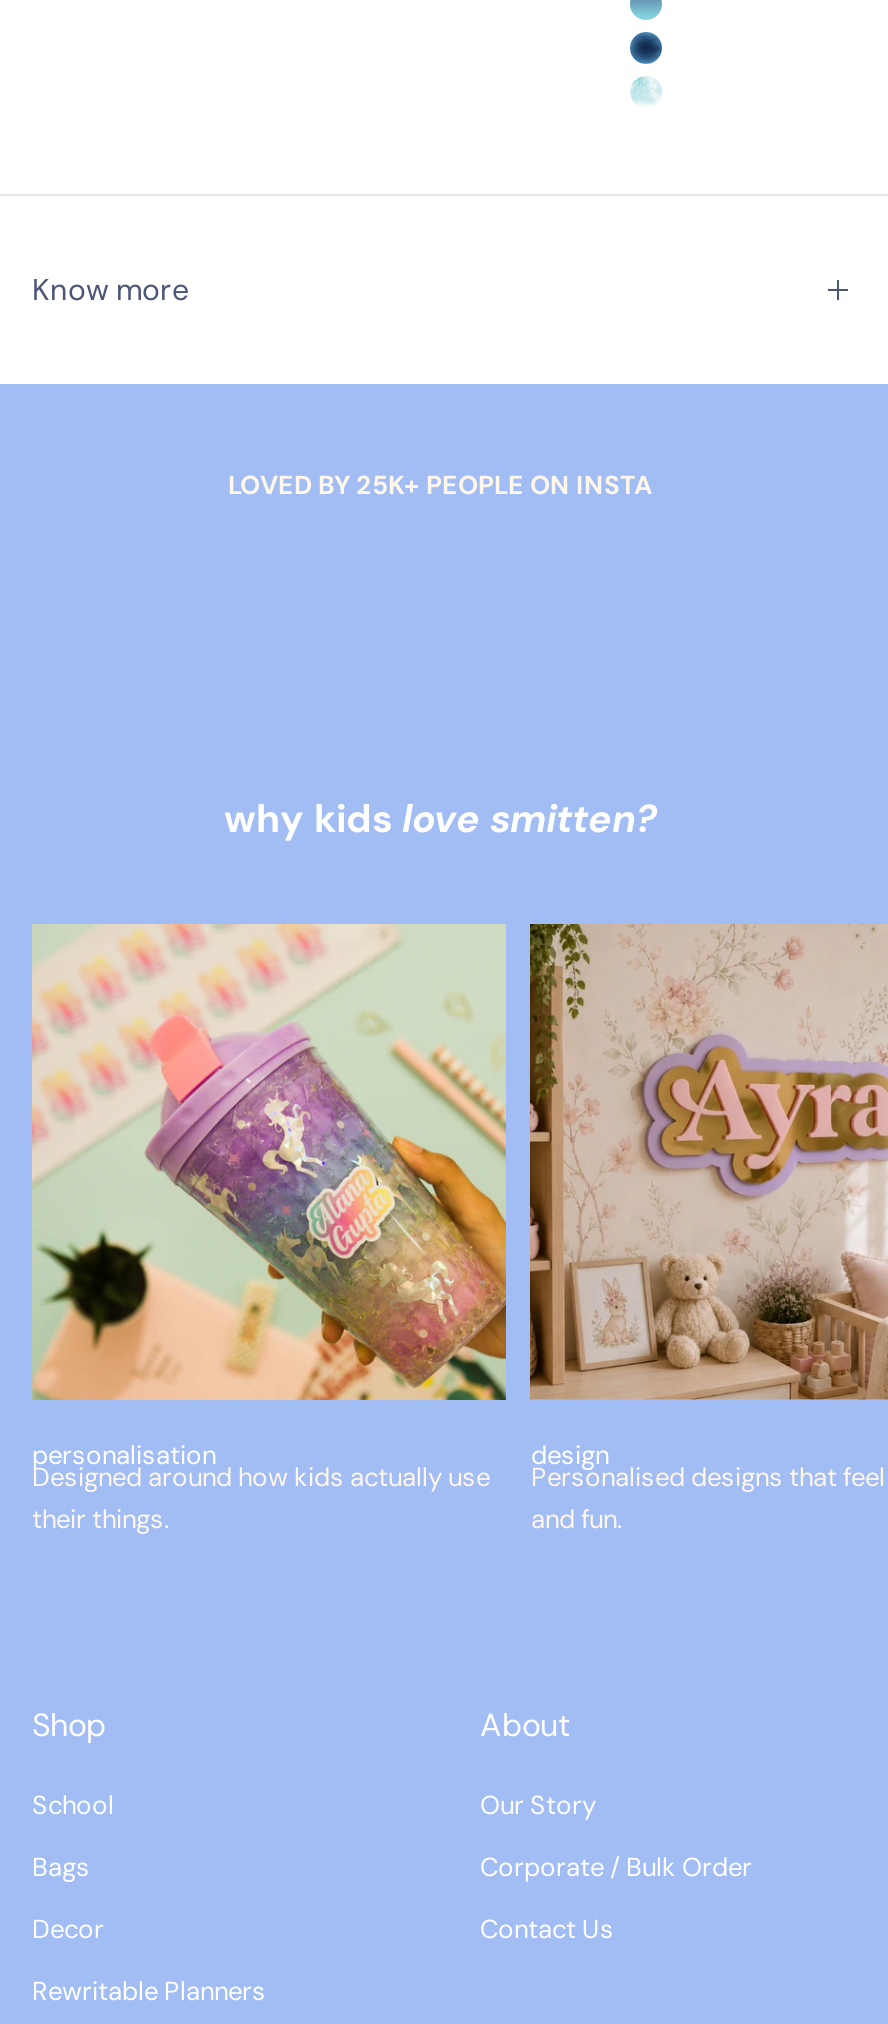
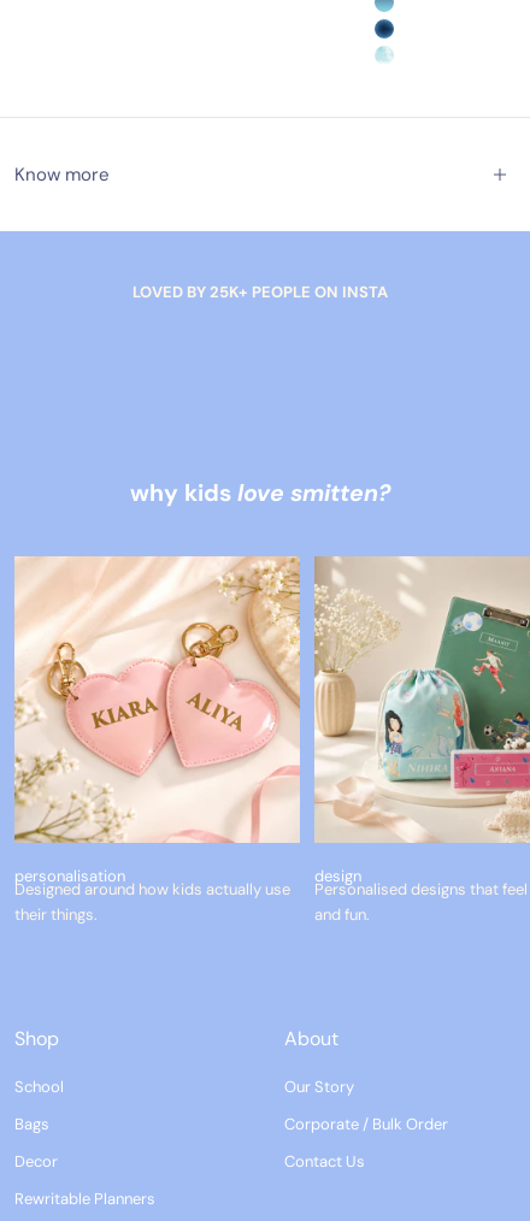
- [image]
+ [image]

- [image]
+ [image]
